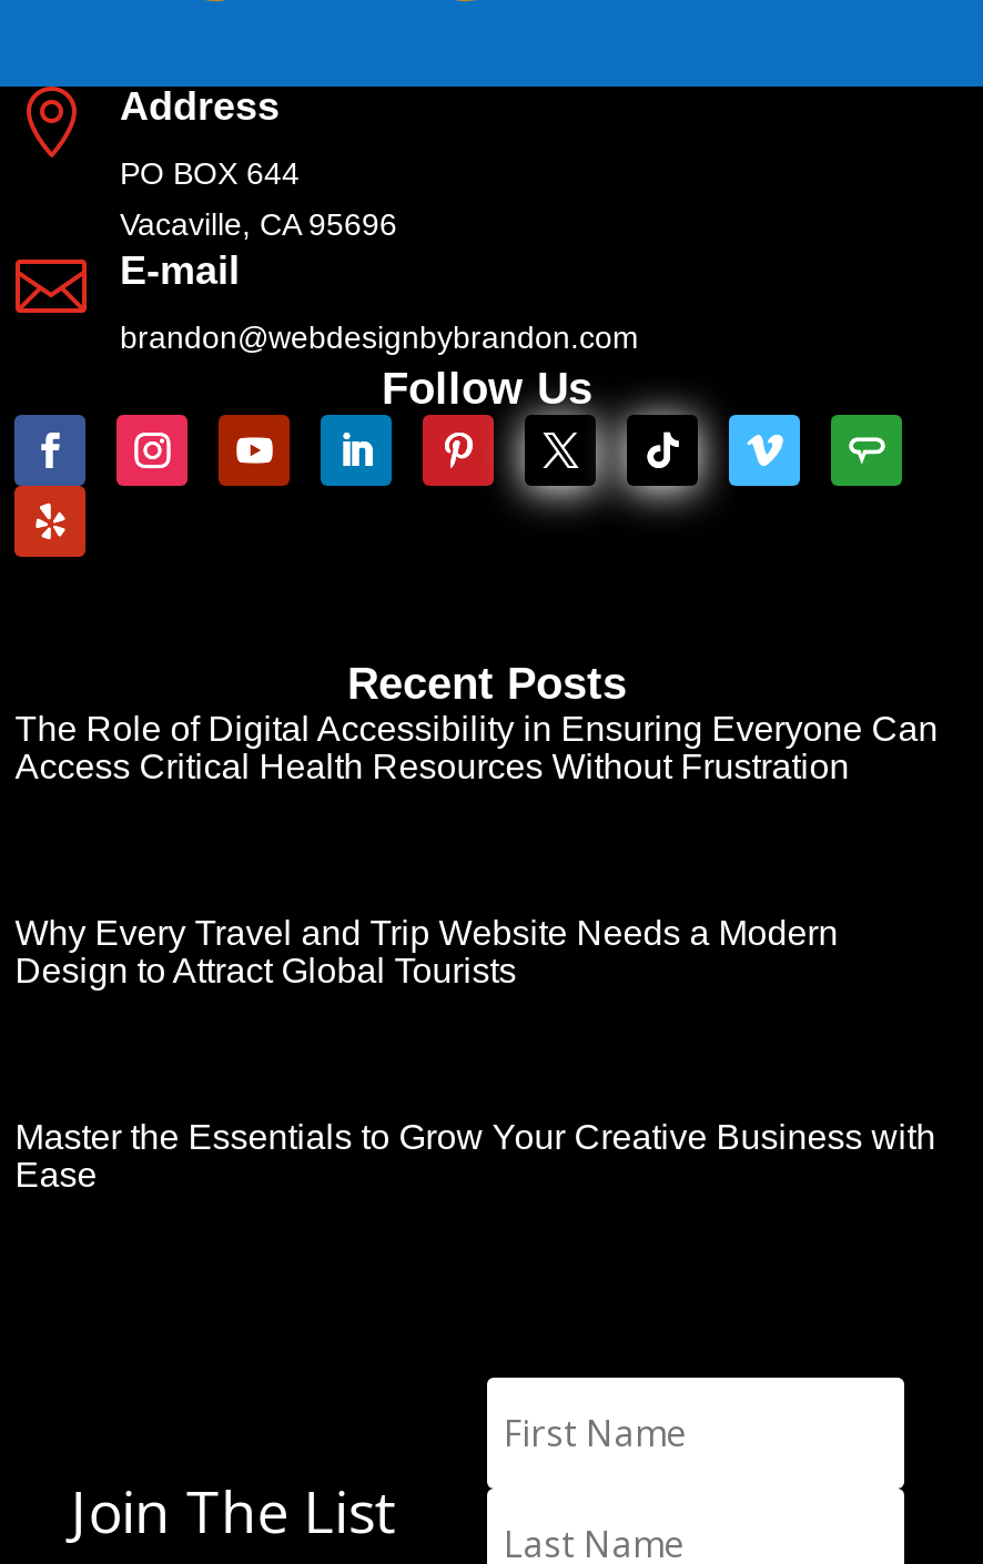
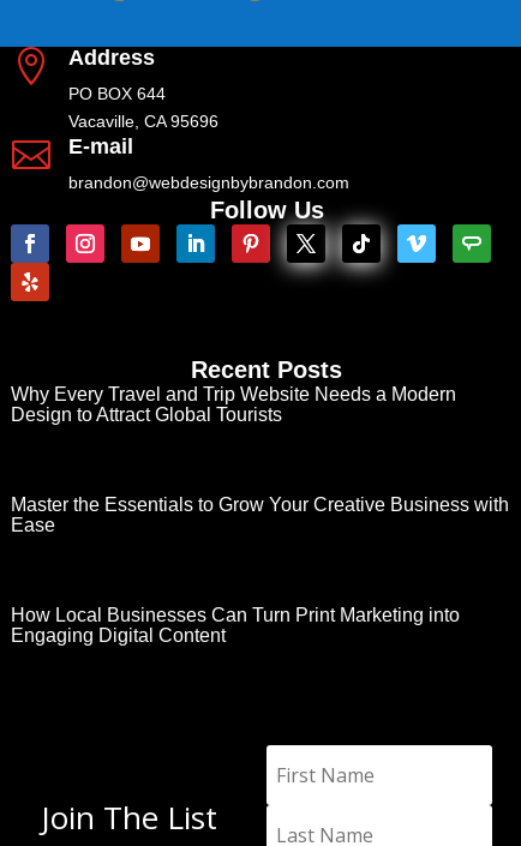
- The Role of Digital Accessibility in Ensuring Everyone Can
- Access Critical Health Resources Without Frustration

moved up: Why Every Travel and Trip Website Needs a Modern | Design to Attract Global Tourists | Master the Essentials to Grow Your Creative Business with | Ease

+ How Local Businesses Can Turn Print Marketing into
+ Engaging Digital Content
